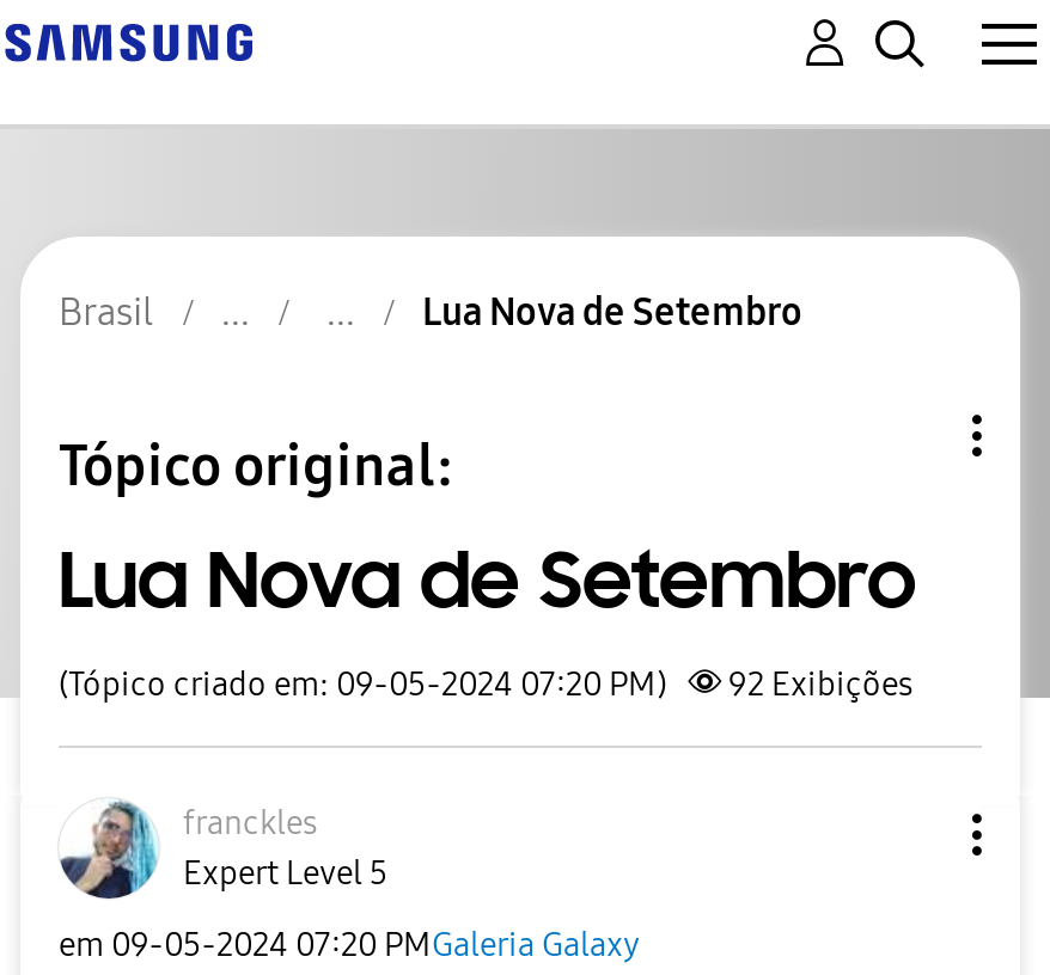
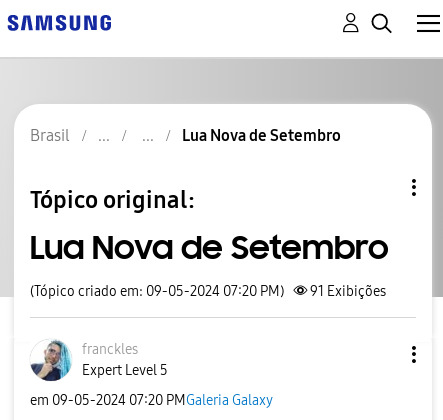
- (Tópico criado em: 09-05-2024 07:20 PM) 92 Exibições
+ (Tópico criado em: 09-05-2024 07:20 PM) 91 Exibições
